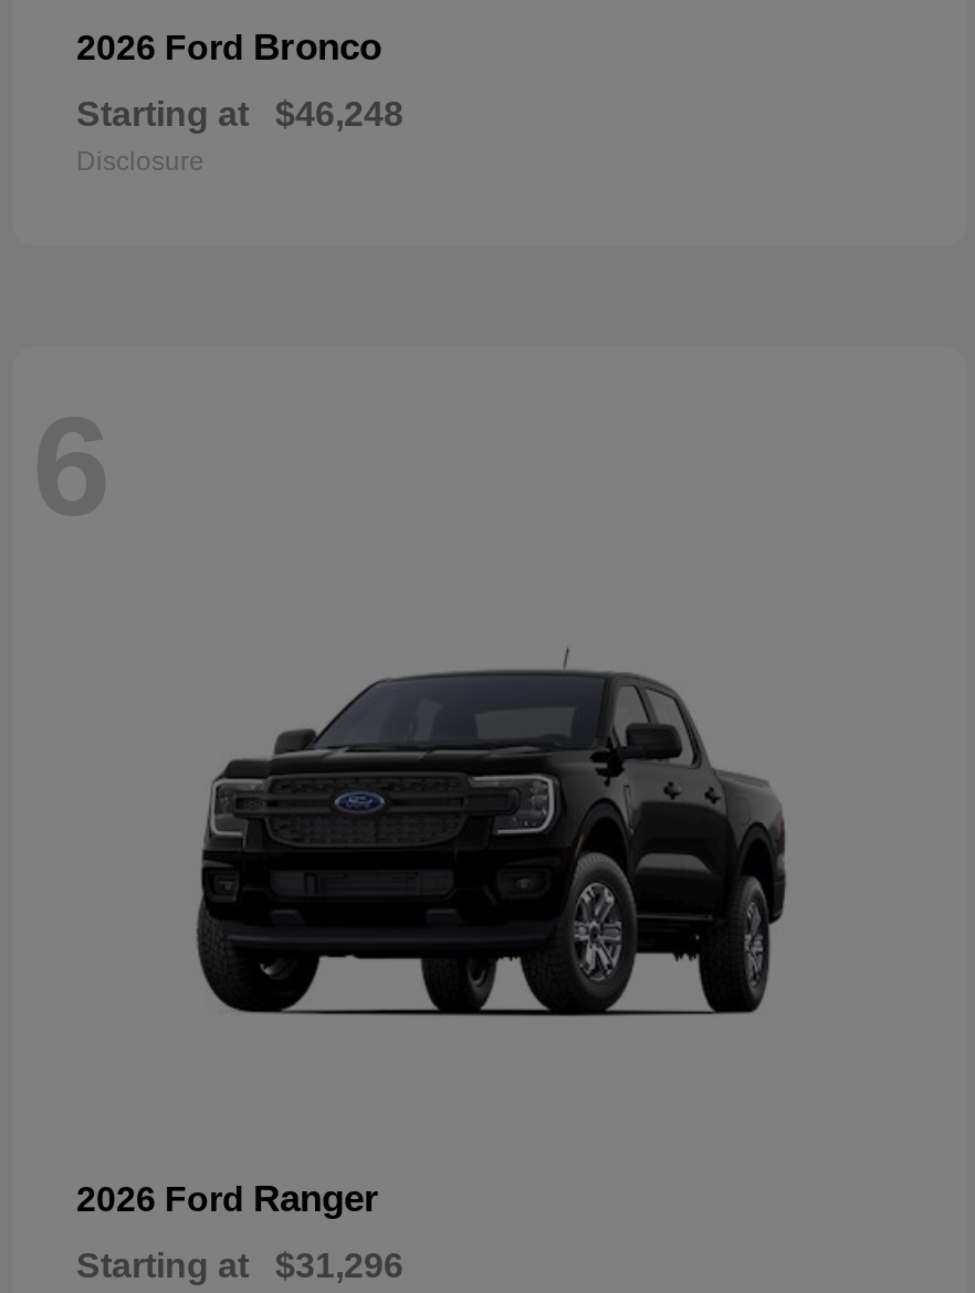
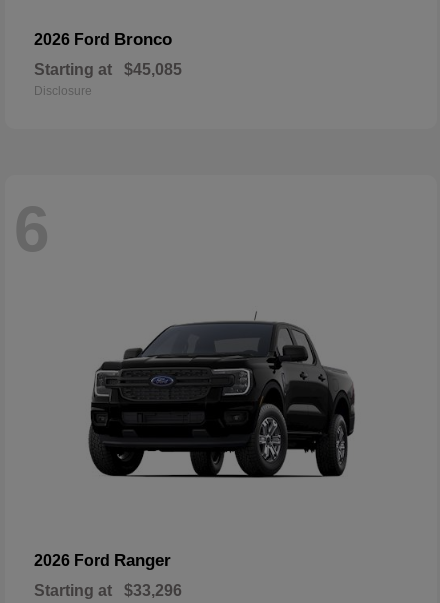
- Starting at $46,248
+ Starting at $45,085

- Starting at $31,296
+ Starting at $33,296
